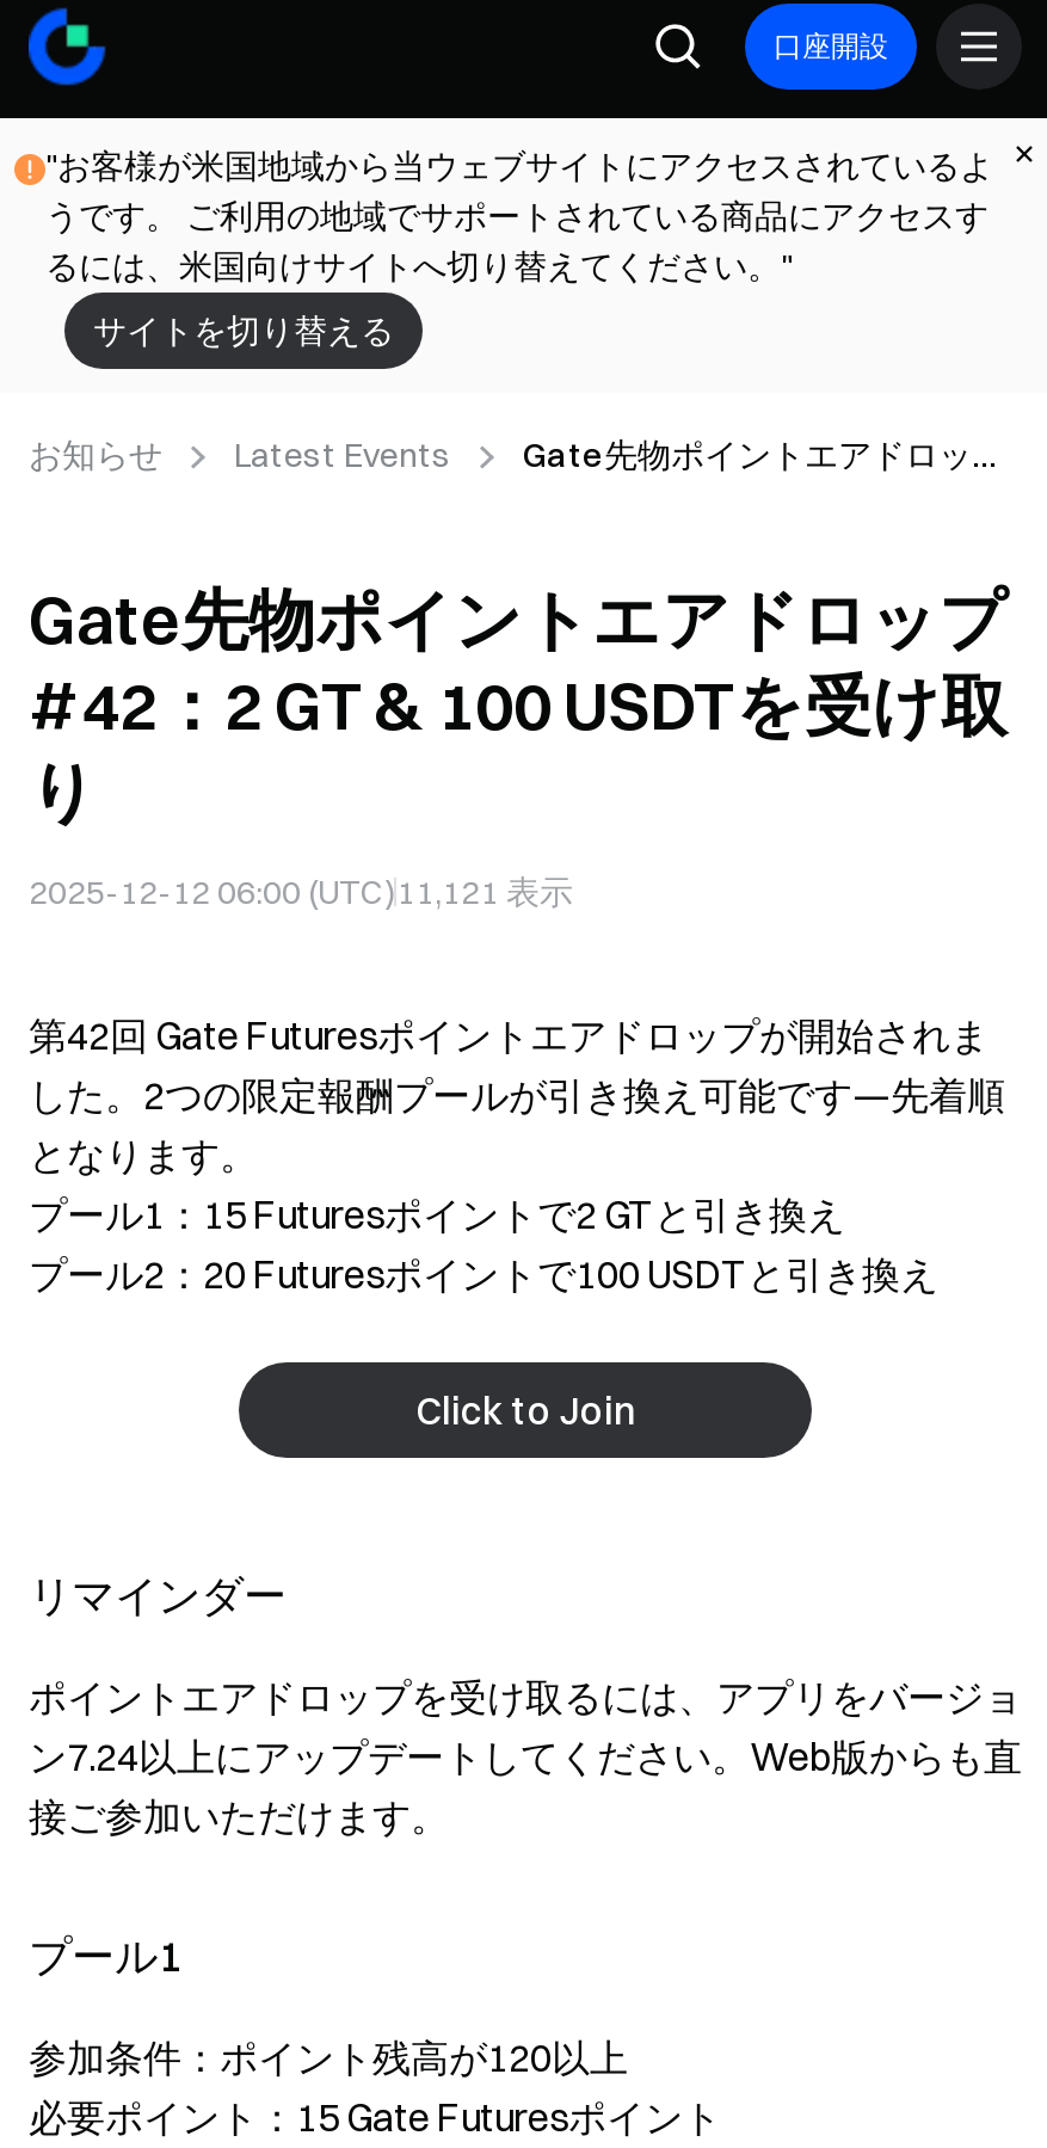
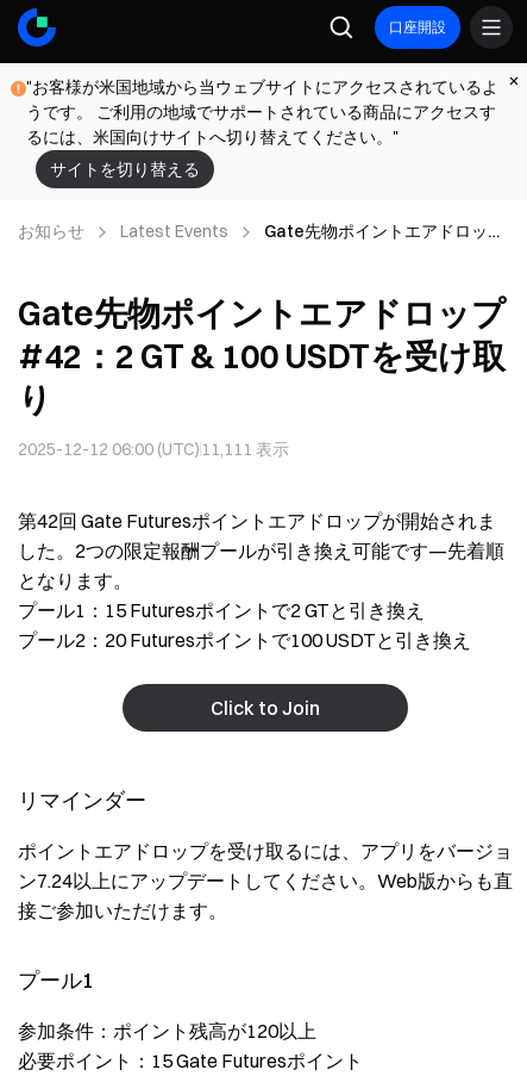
- 2025-12-12 06:00 (UTC)11,121表示
+ 2025-12-12 06:00 (UTC)11,111表示
